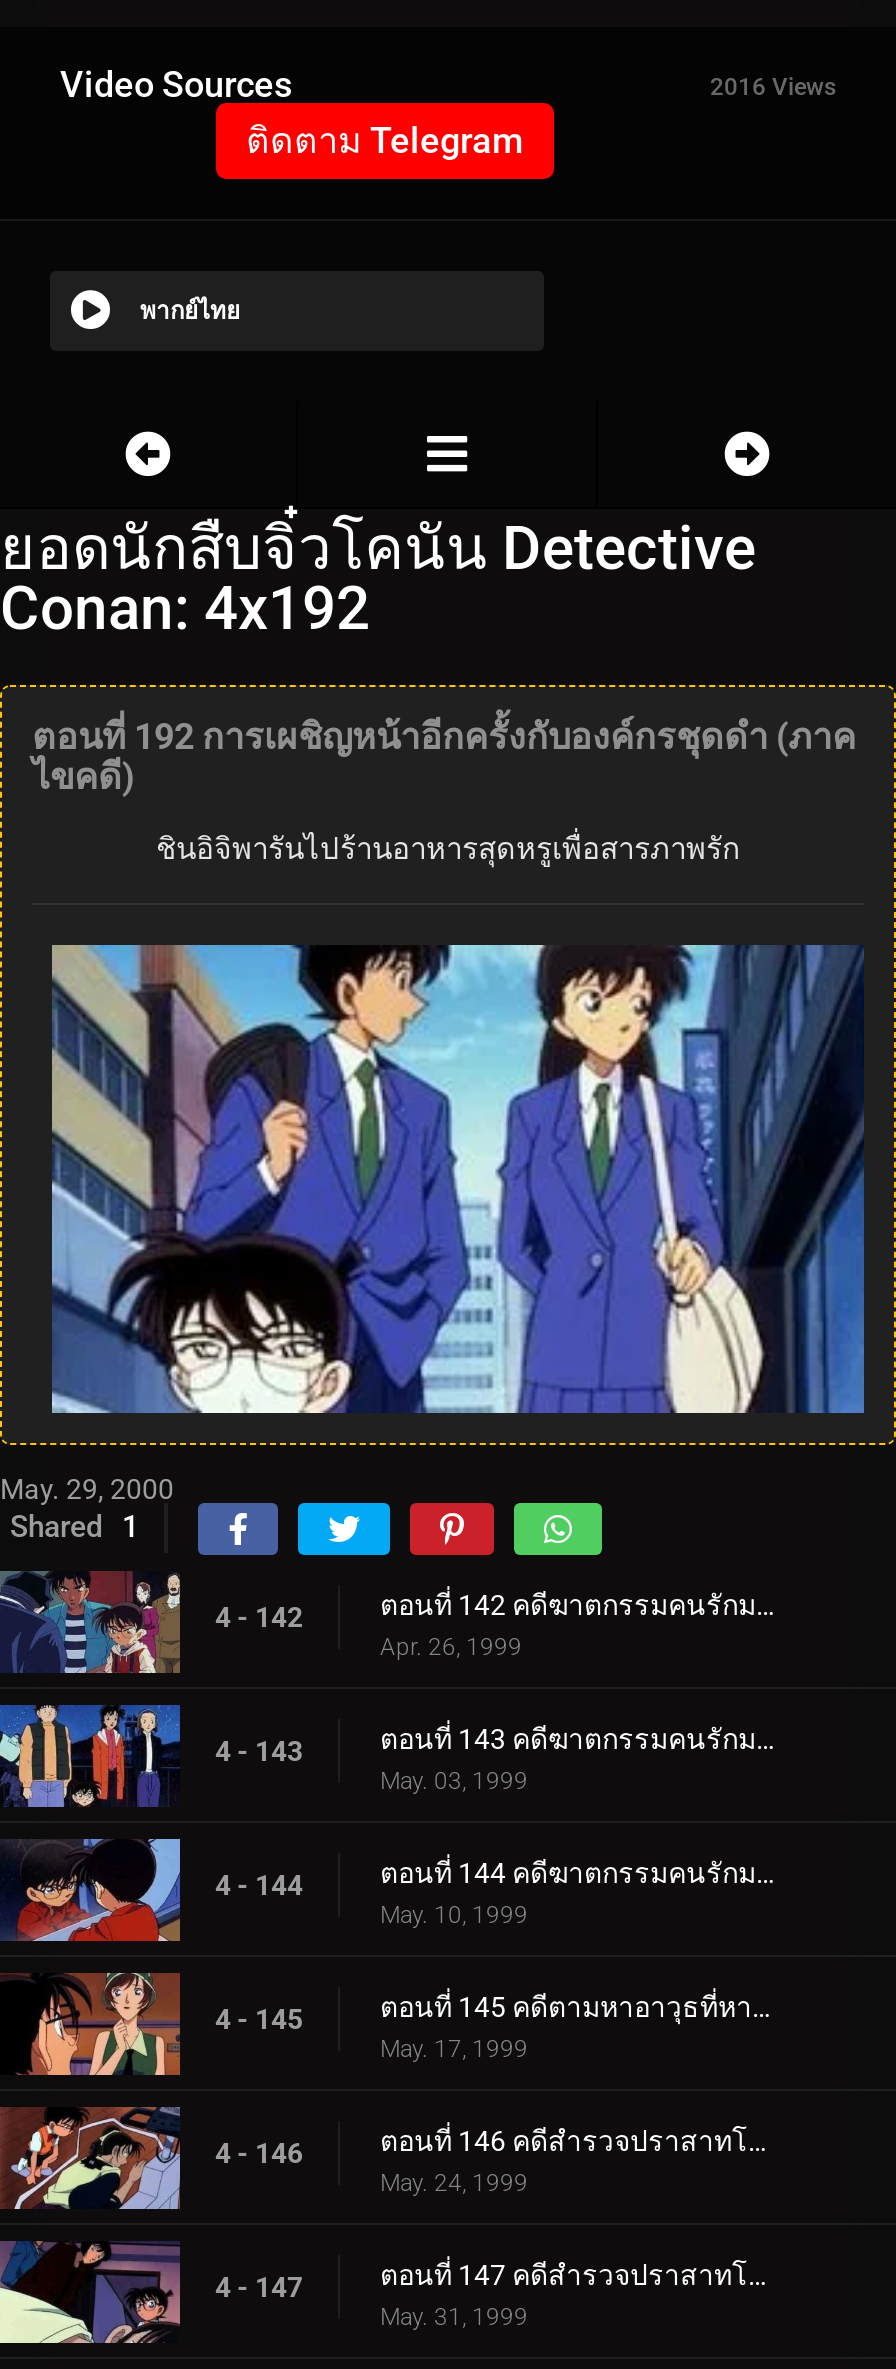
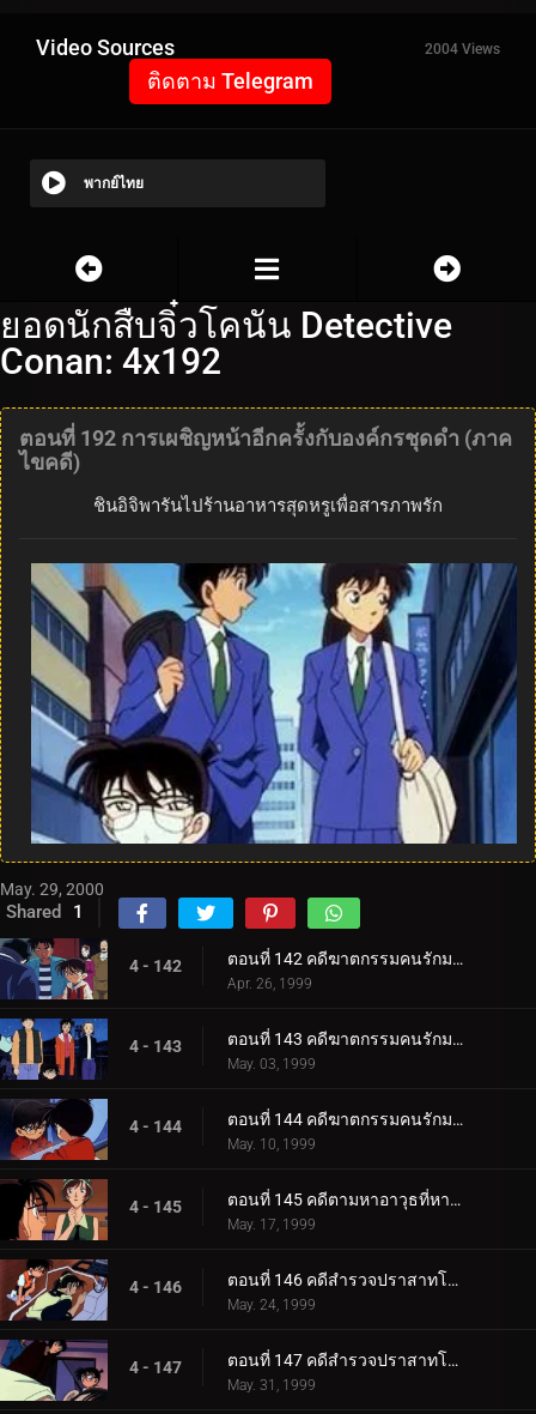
- 2016 Views
+ 2004 Views
